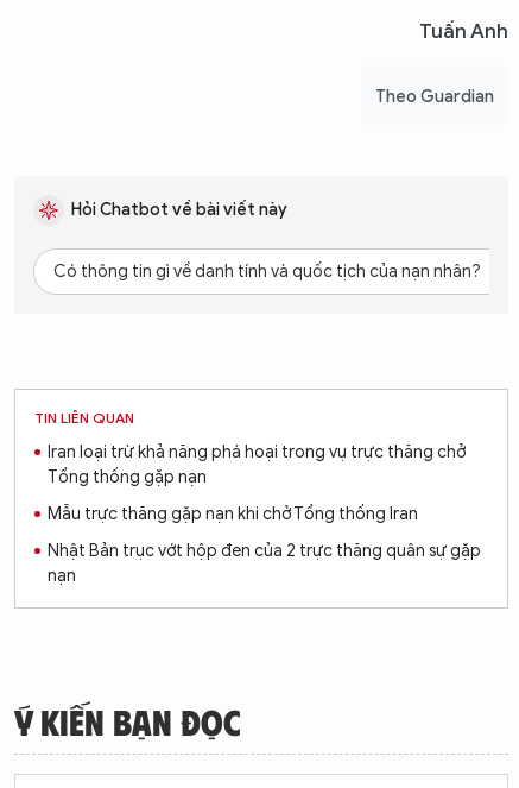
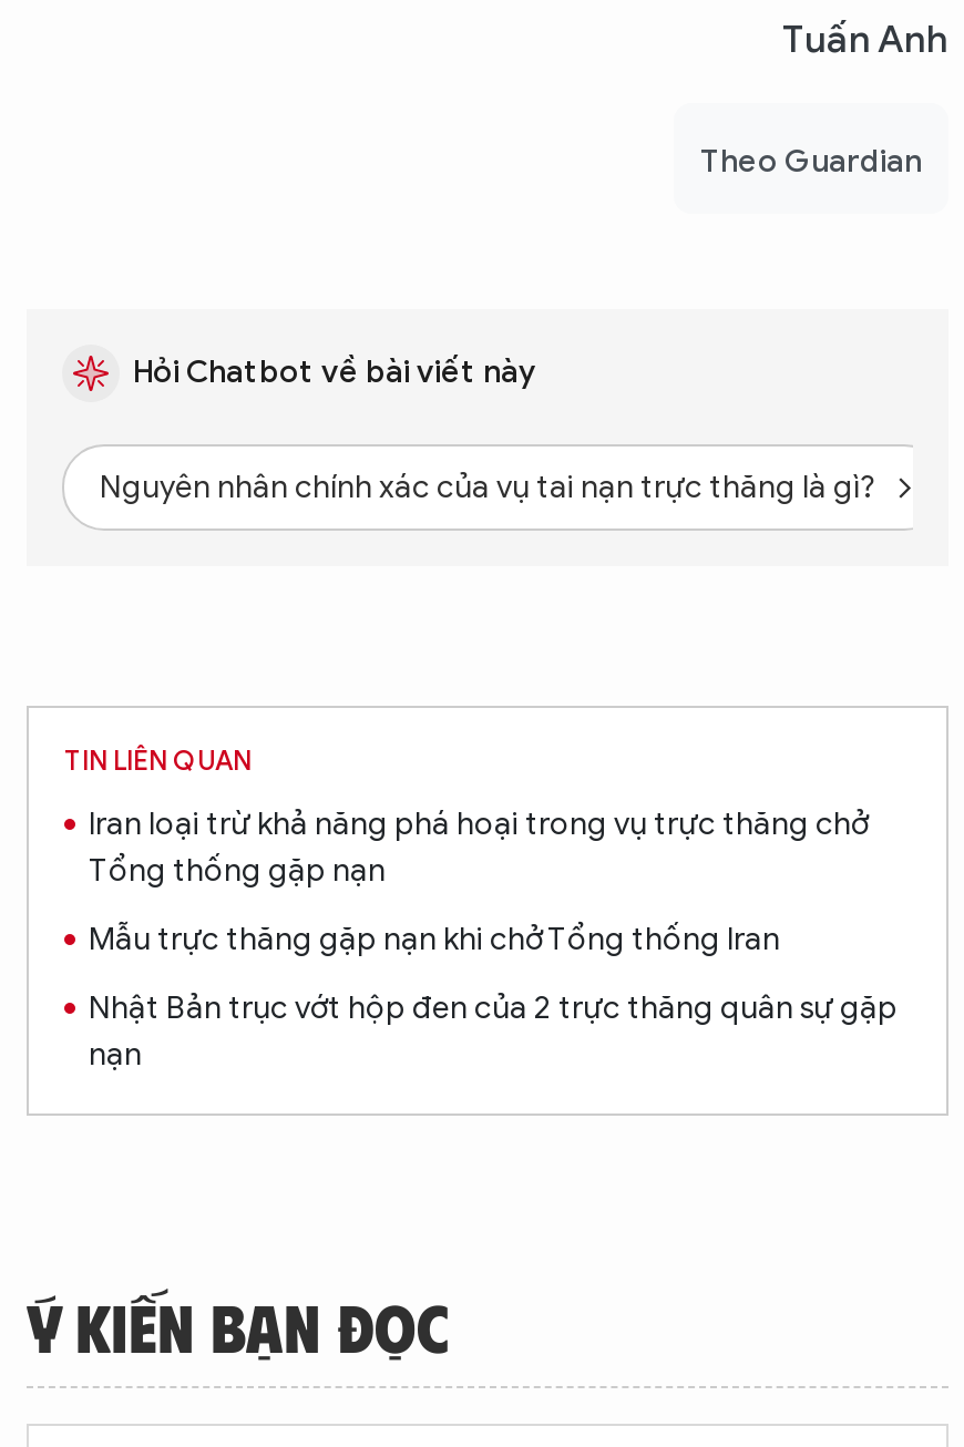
- Có thông tin gì về danh tính và quốc tịch của nạn nhân?
+ Nguyên nhân chính xác của vụ tai nạn trực thăng là gì?
